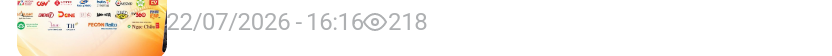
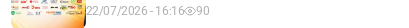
- 22/07/2026 - 16:16 218
+ 22/07/2026 - 16:16 90
